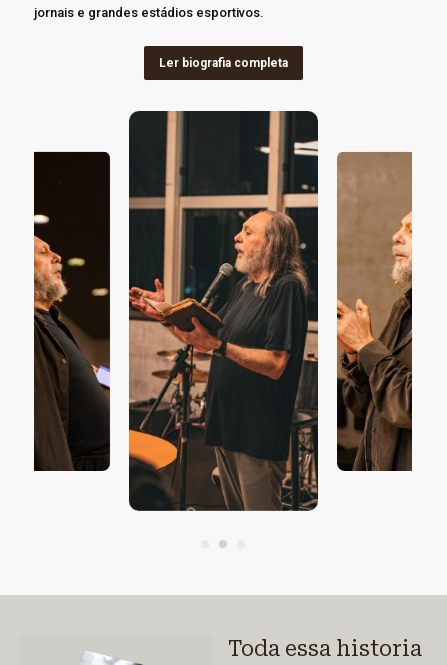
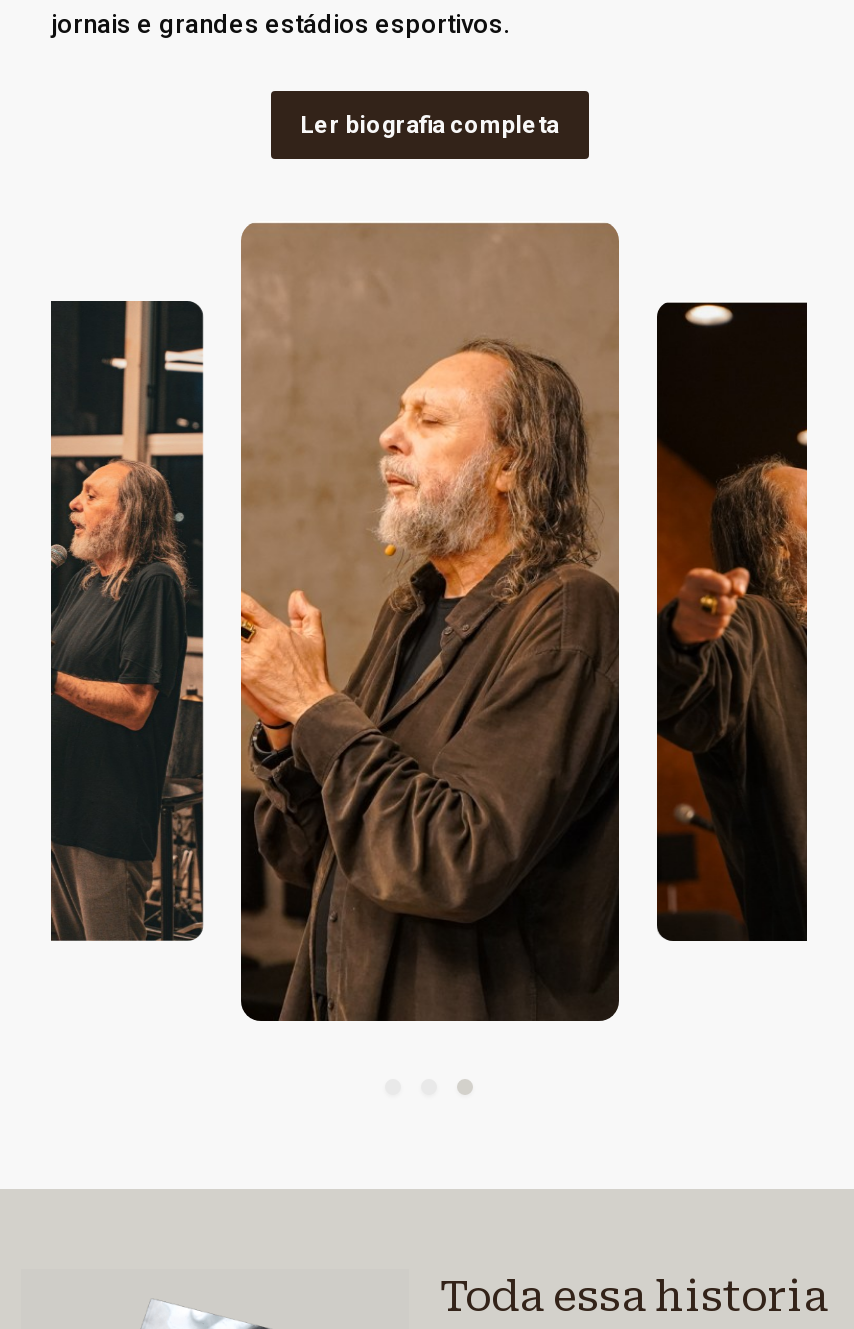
- [image]
+ [image]

- [image]
+ [image]

- [image]
+ [image]
